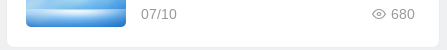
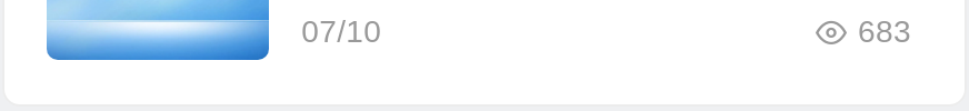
- 680
+ 683
